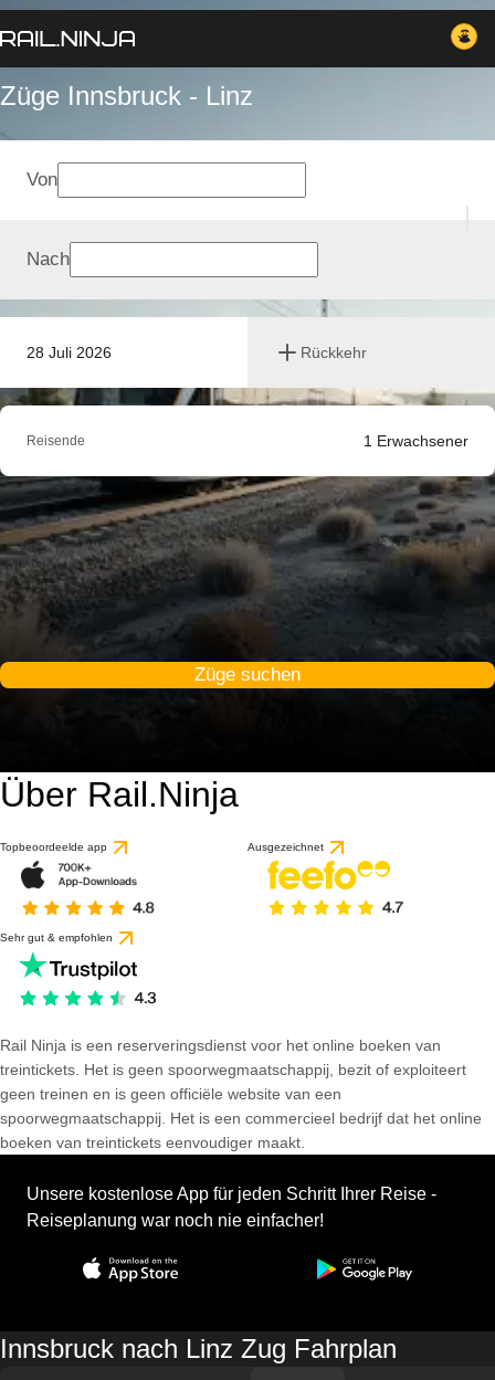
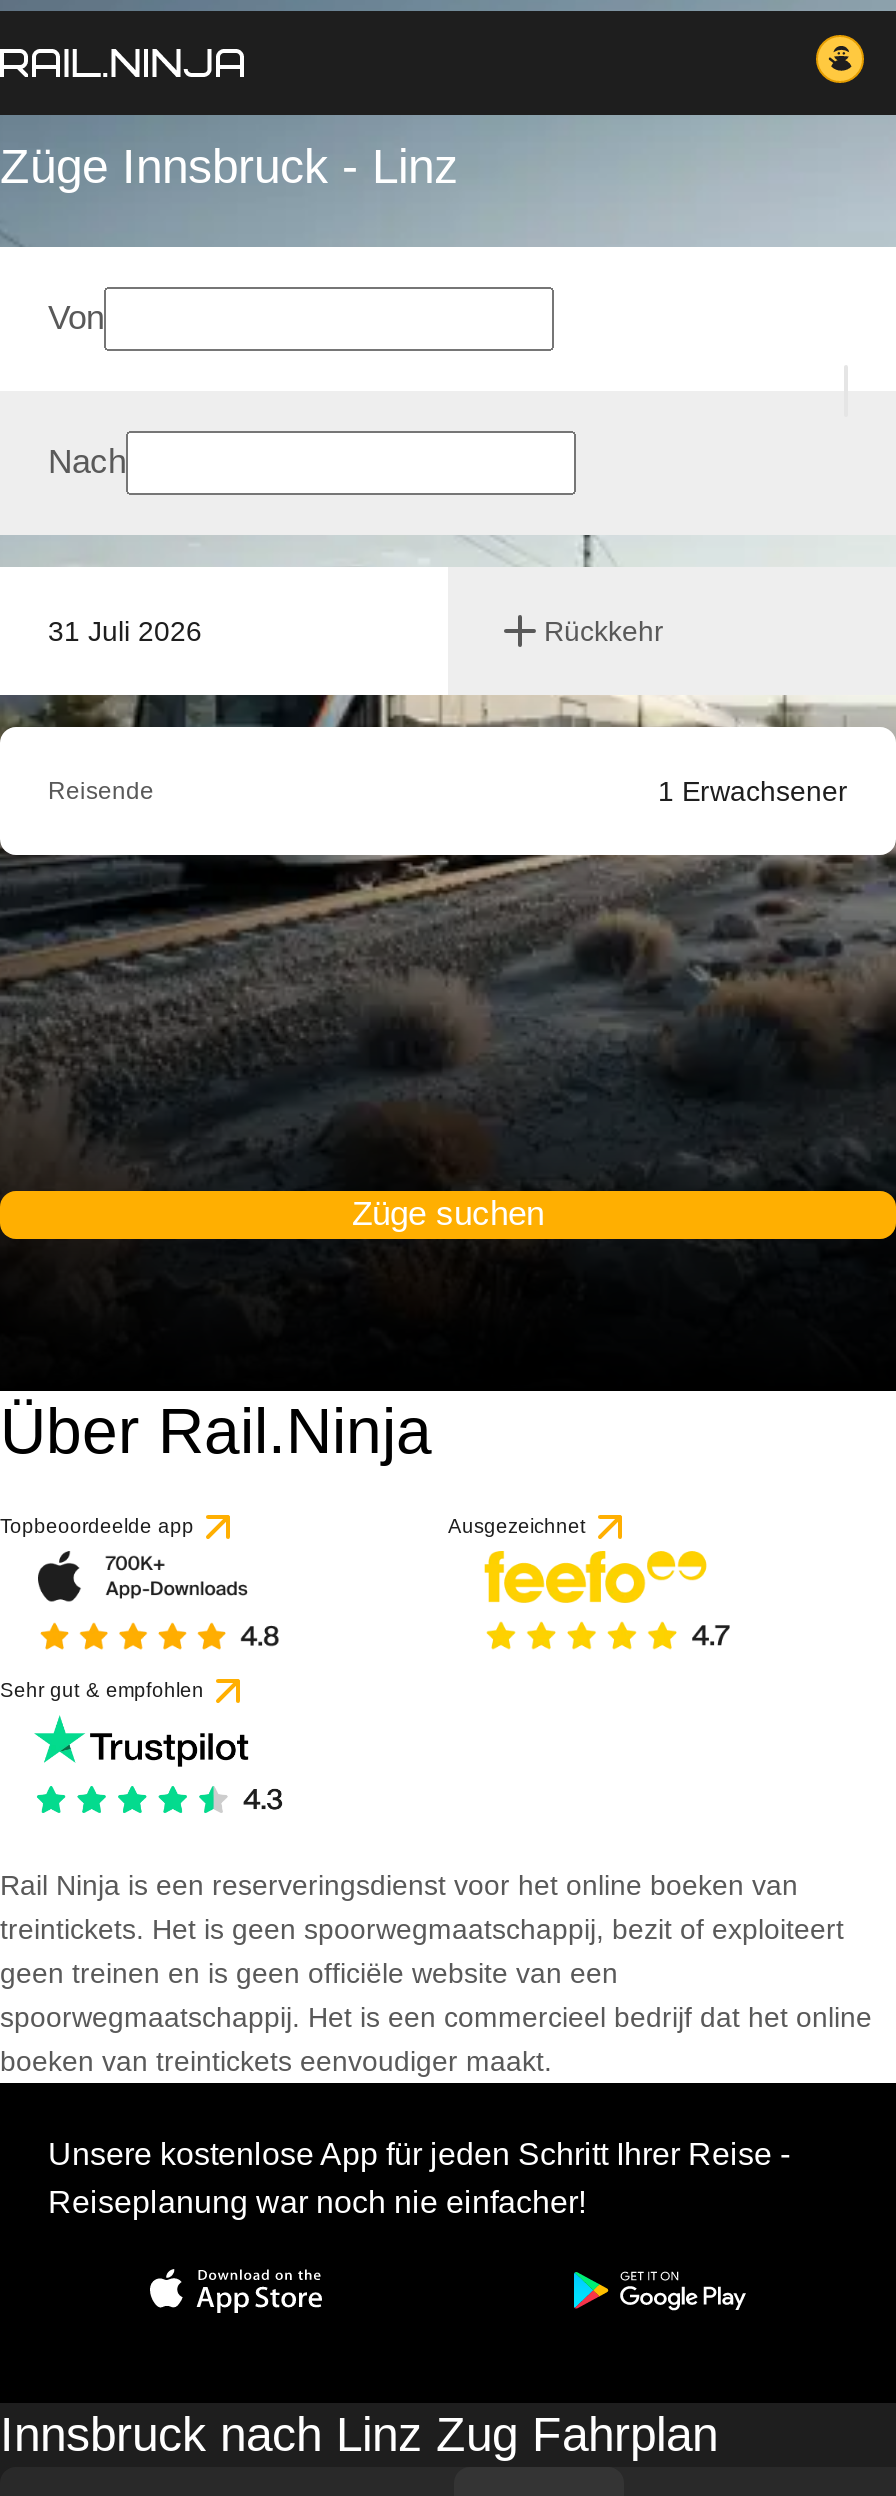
- 28 Juli 2026
+ 31 Juli 2026
